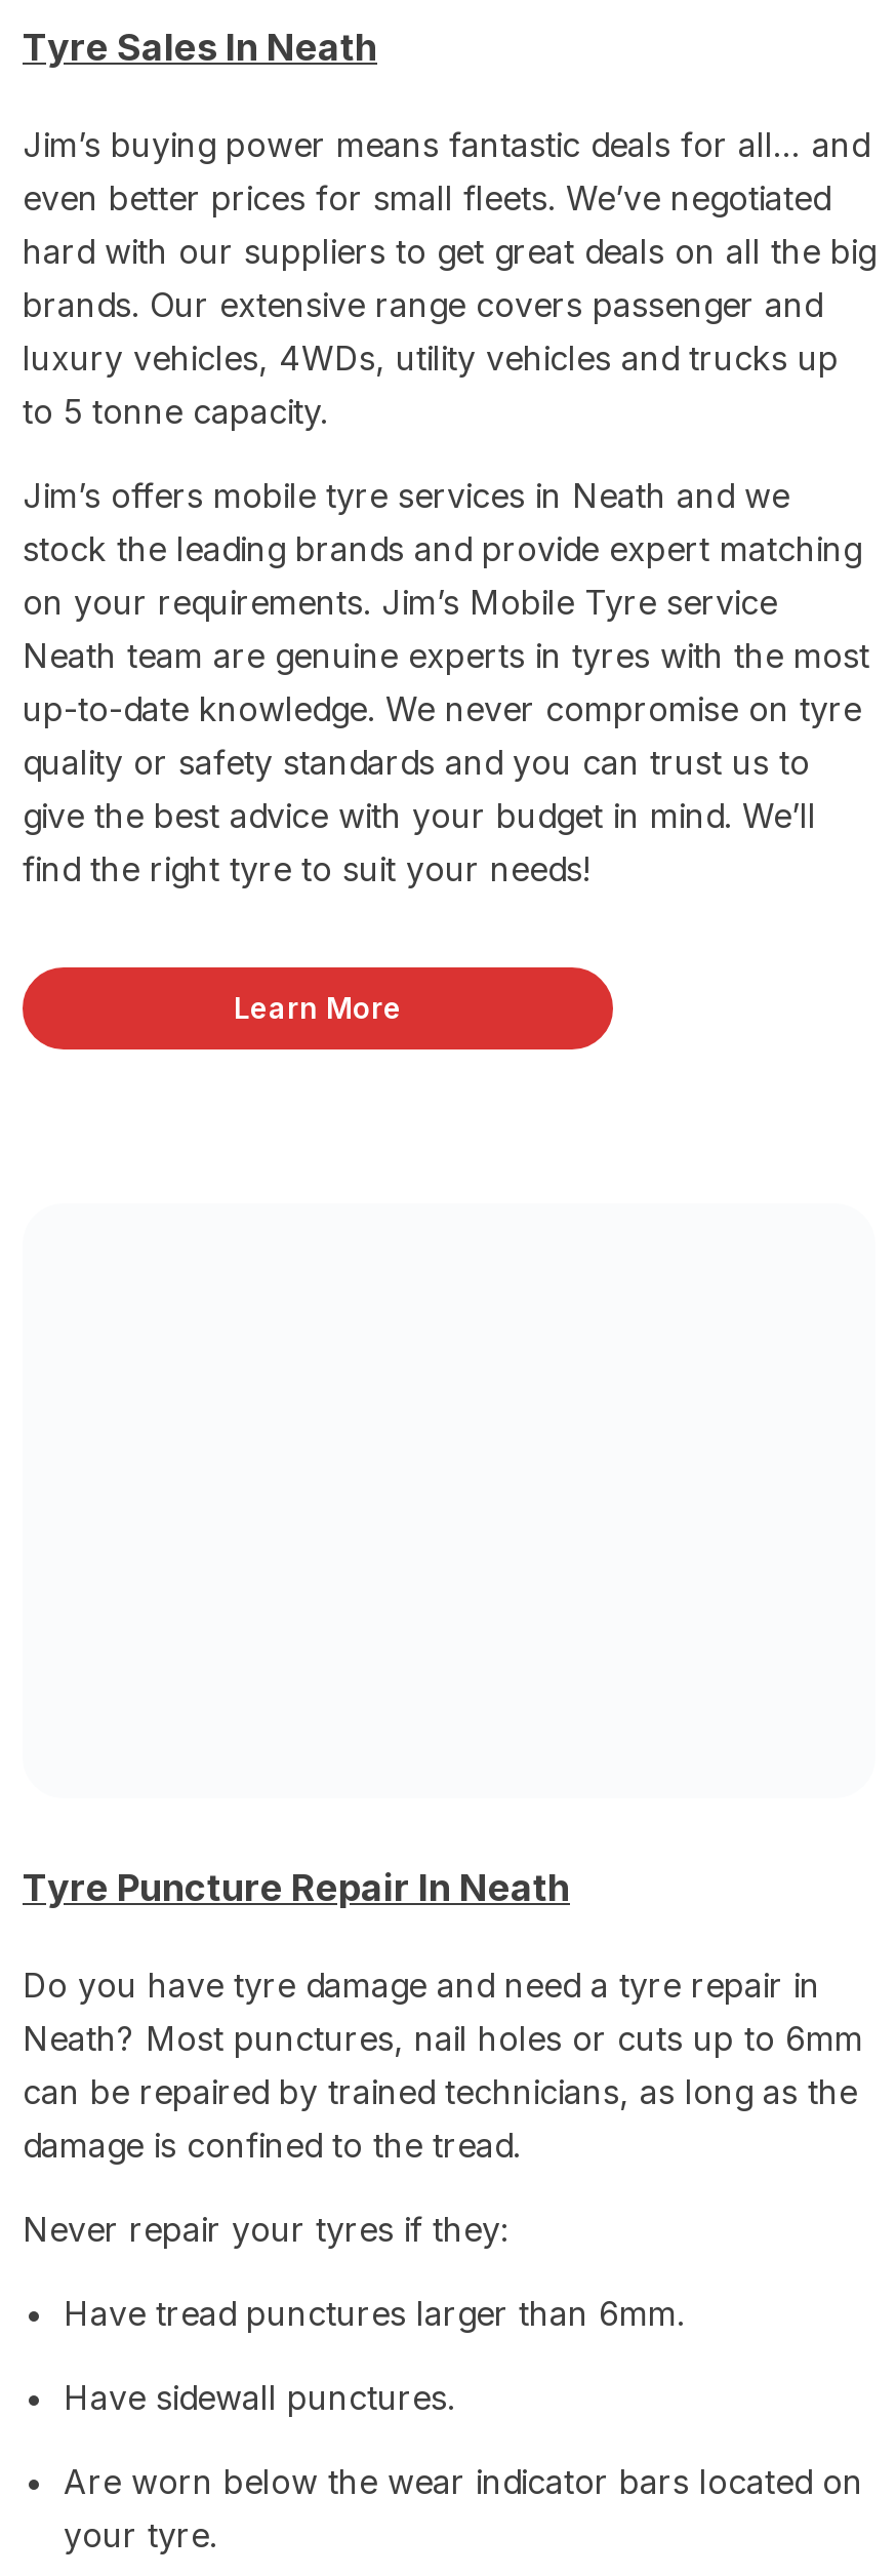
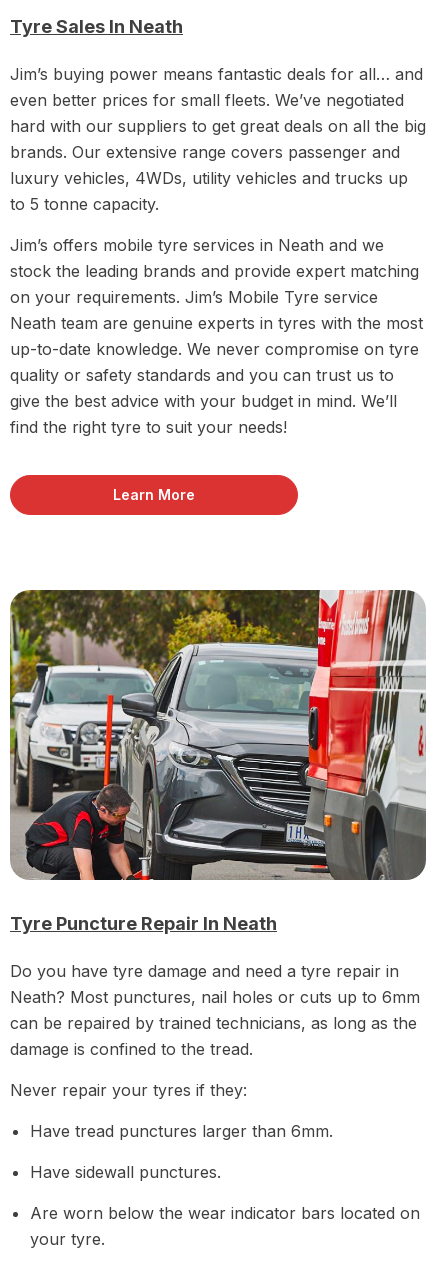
+ [image]
